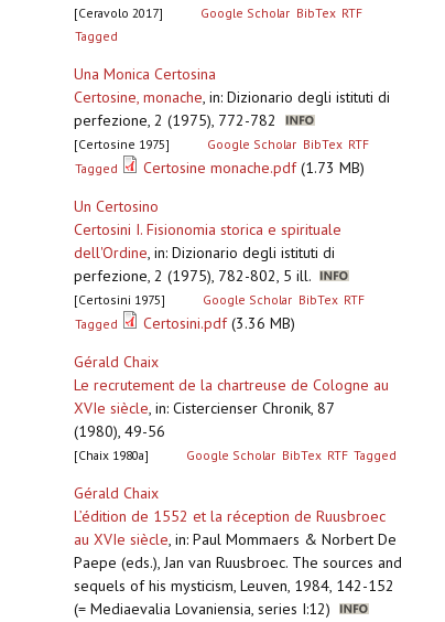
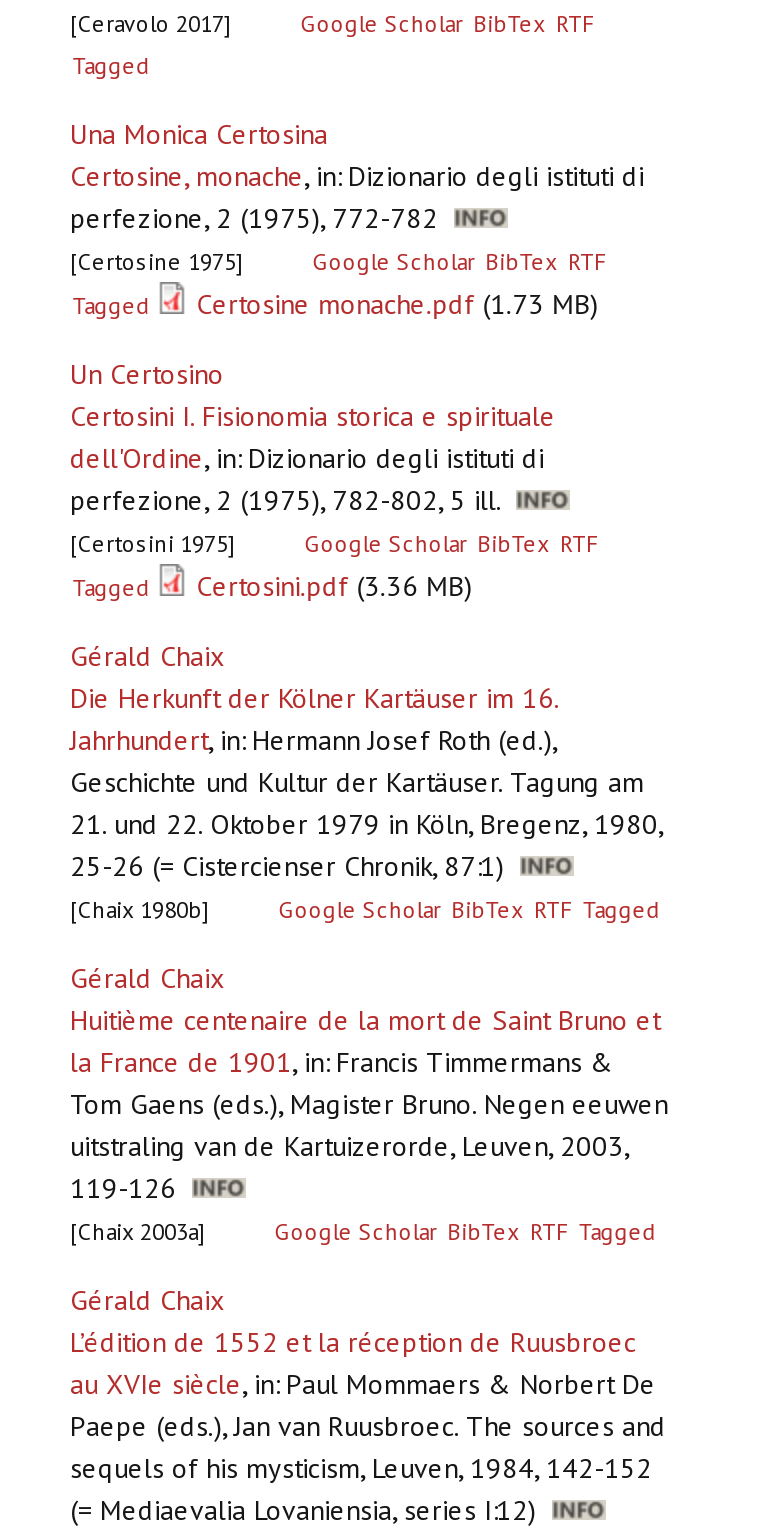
- Le recrutement de la chartreuse de Cologne au
- XVIe siècle, in: Cistercienser Chronik, 87
- (1980), 49-56
- [Chaix 1980a]
+ Die Herkunft der Kölner Kartäuser im 16.
+ Jahrhundert, in: Hermann Josef Roth (ed.),
+ Geschichte und Kultur der Kartäuser. Tagung am
+ 21. und 22. Oktober 1979 in Köln, Bregenz, 1980,
+ 25-26 (= Cistercienser Chronik, 87:1)
+ [Chaix 1980b]
+ Google Scholar BibTex RTF Tagged
+ Gérald Chaix
+ Huitième centenaire de la mort de Saint Bruno et
+ la France de 1901, in: Francis Timmermans &
+ Tom Gaens (eds.), Magister Bruno. Negen eeuwen
+ uitstraling van de Kartuizerorde, Leuven, 2003,
+ 119-126
+ [Chaix 2003a]
